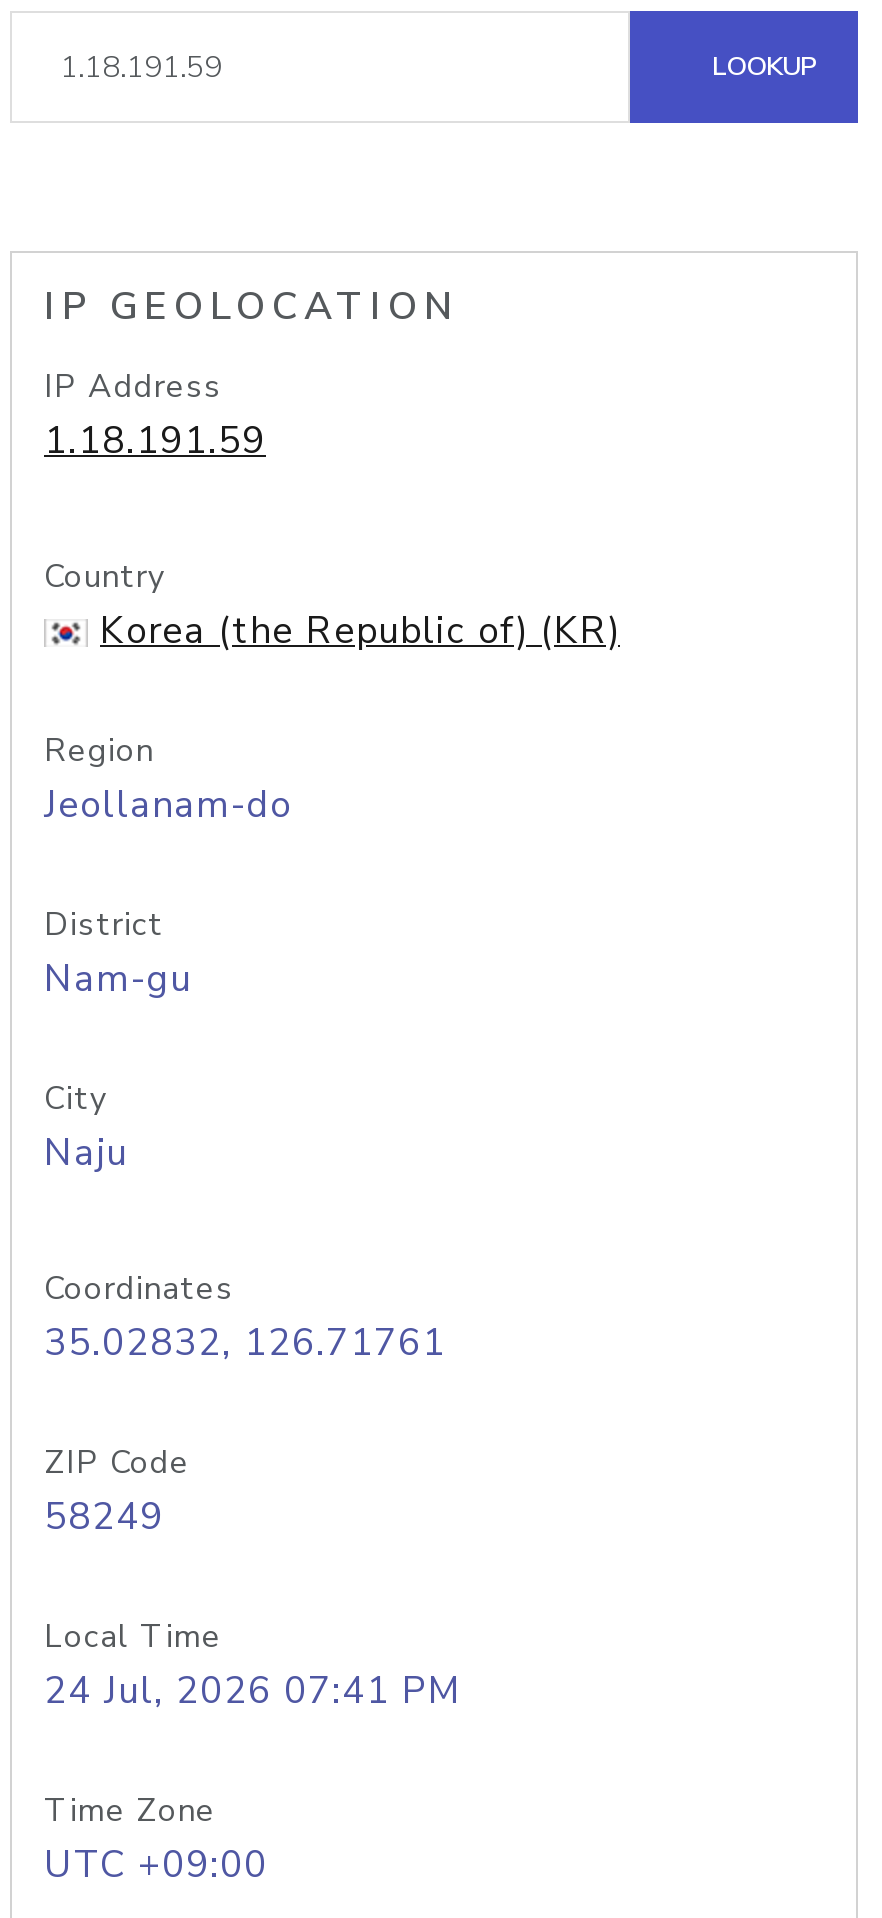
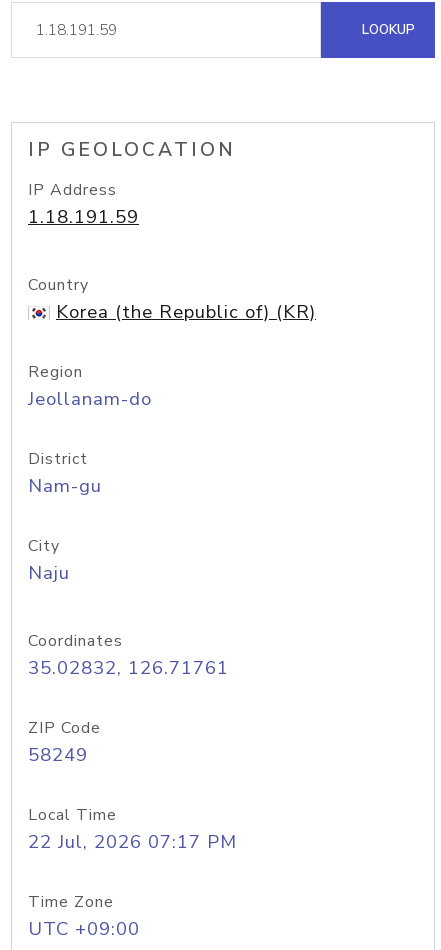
- 24 Jul, 2026 07:41 PM
+ 22 Jul, 2026 07:17 PM
